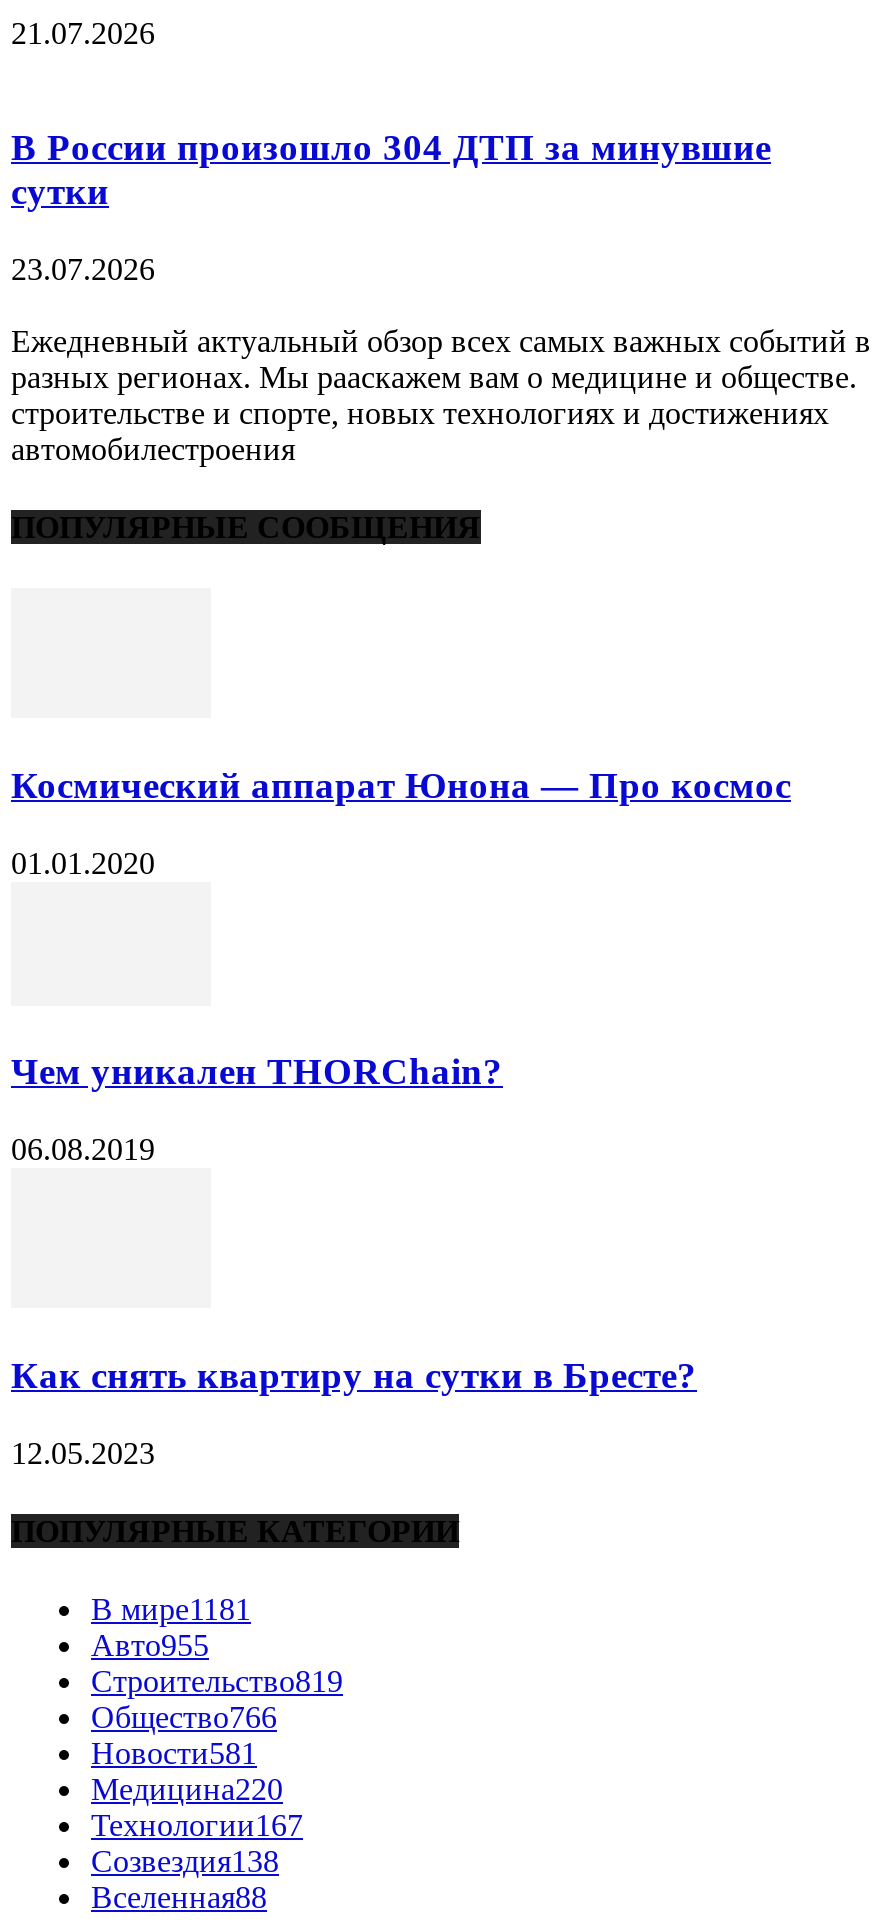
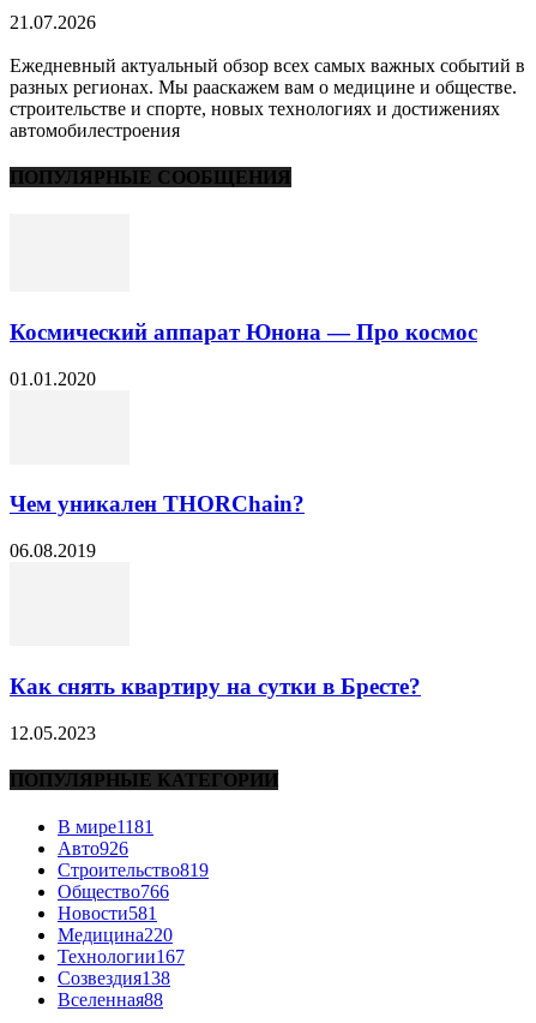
- В России произошло 304 ДТП за минувшие
- сутки
- 23.07.2026

- Авто955
+ Авто926
